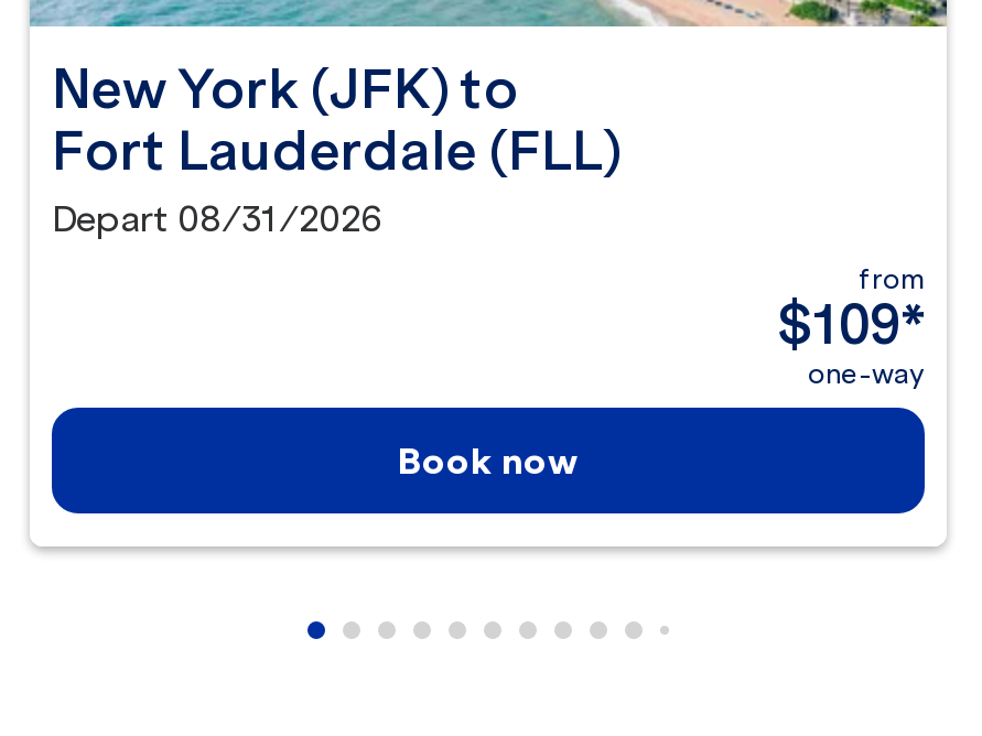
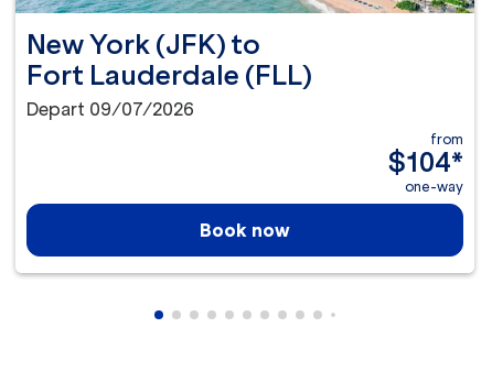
- Depart 08/31/2026
+ Depart 09/07/2026

- $109*
+ $104*
